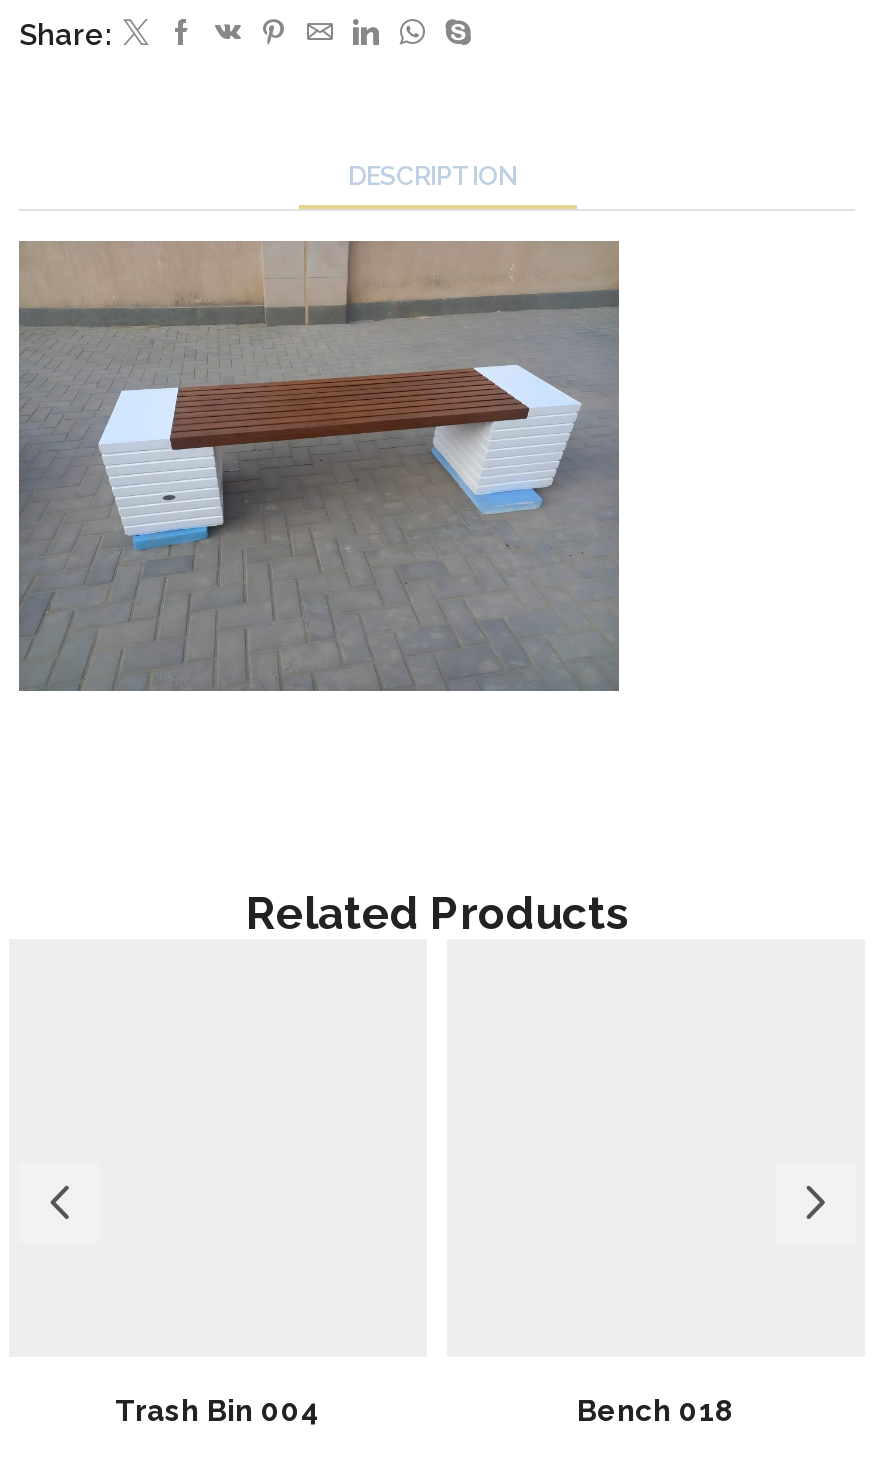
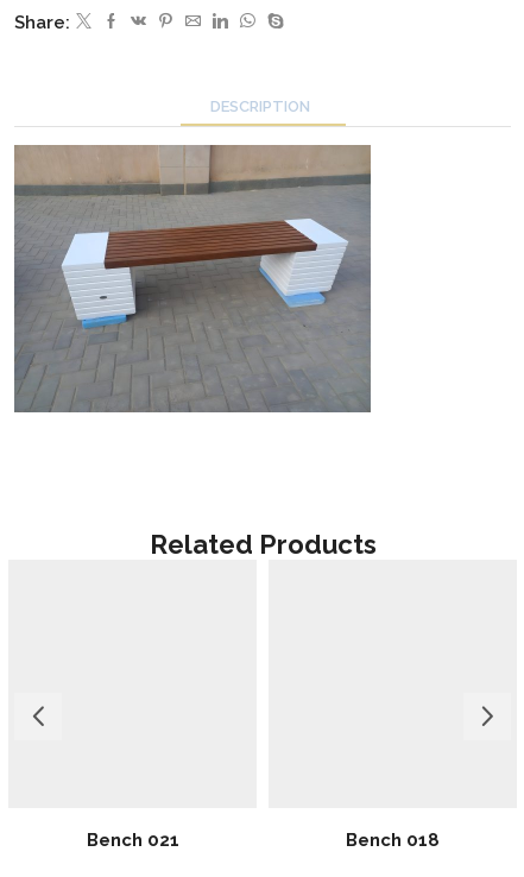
- Trash Bin 004
+ Bench 021
